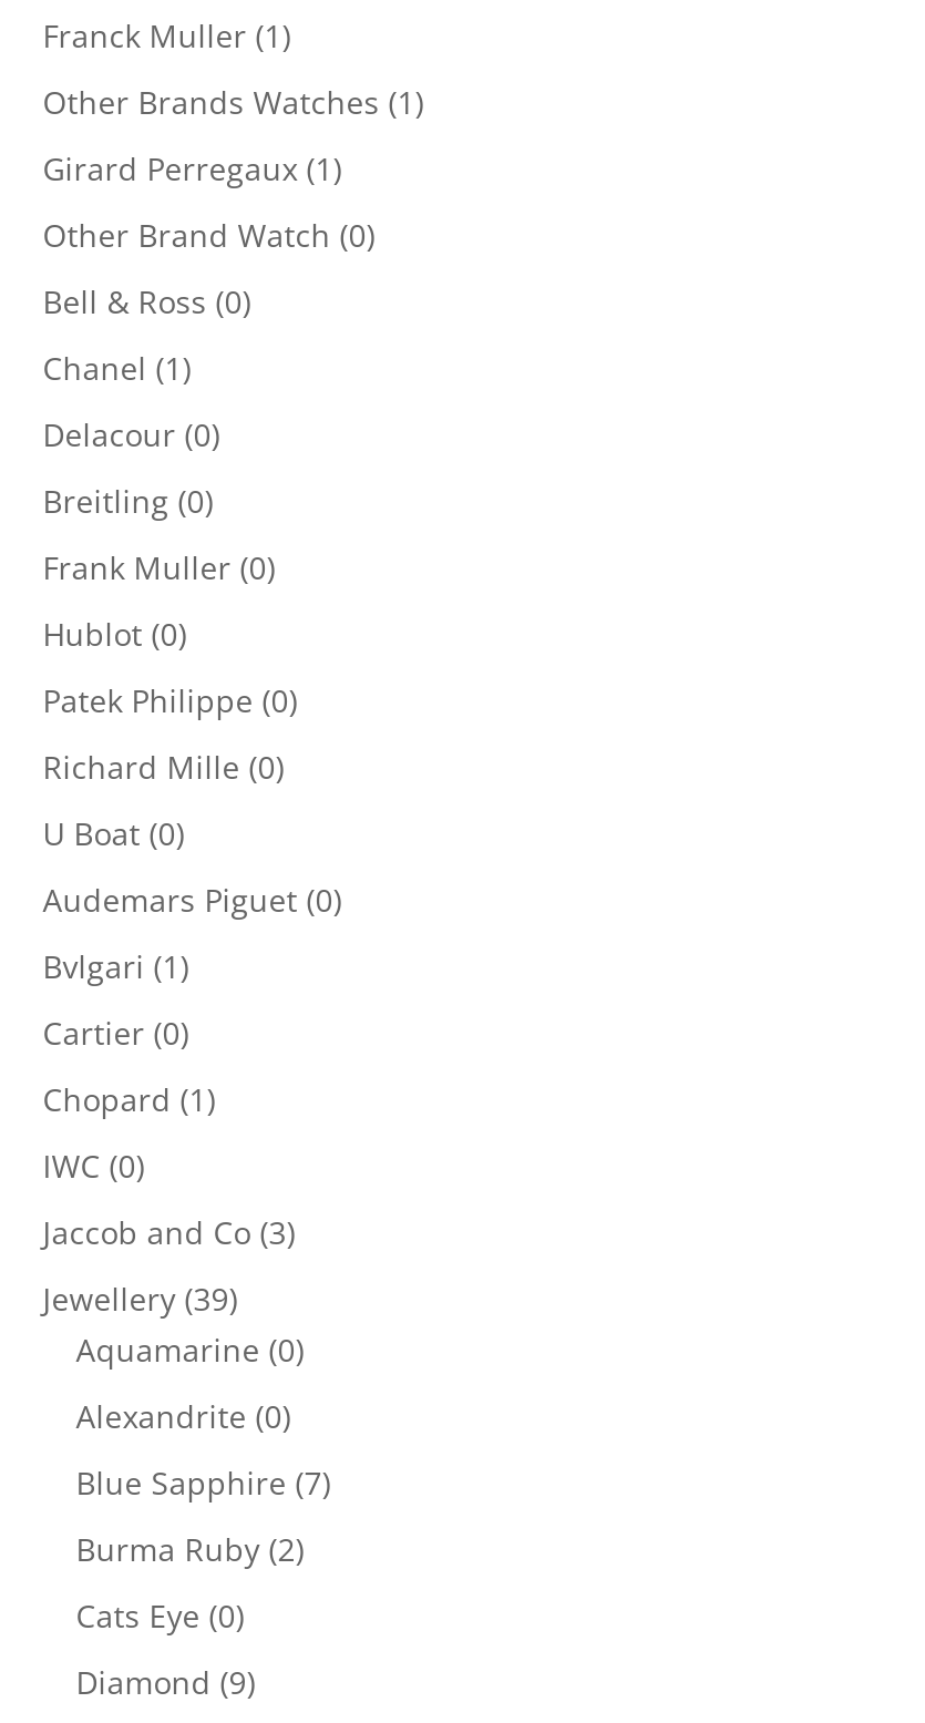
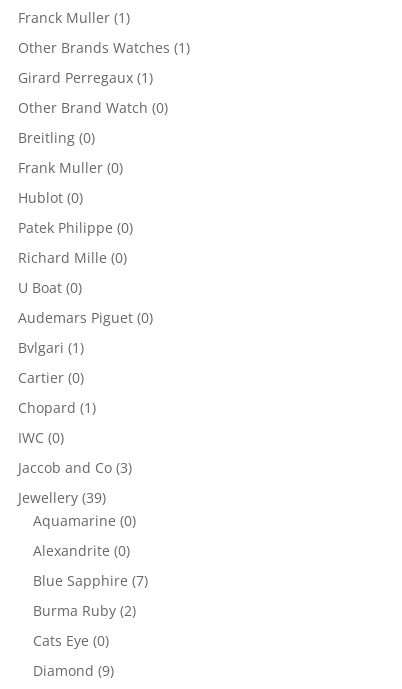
- Bell & Ross (0)
- Chanel (1)
- Delacour (0)
